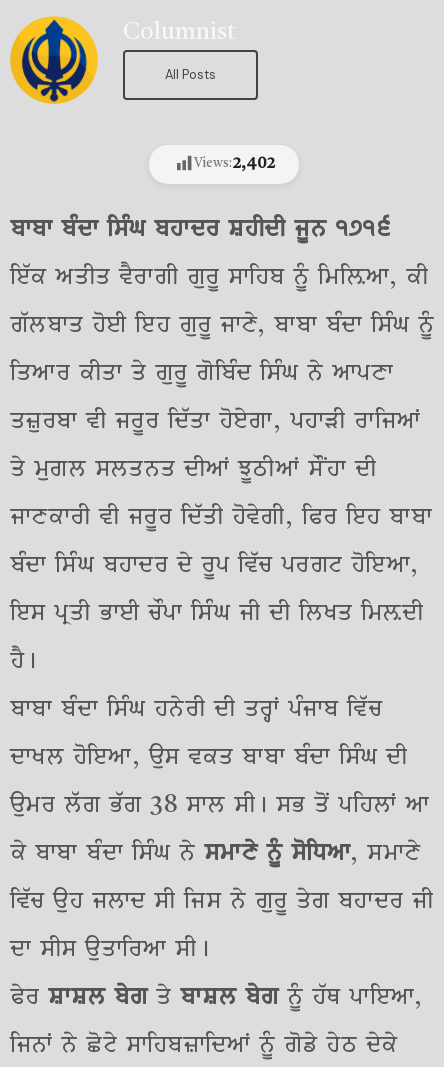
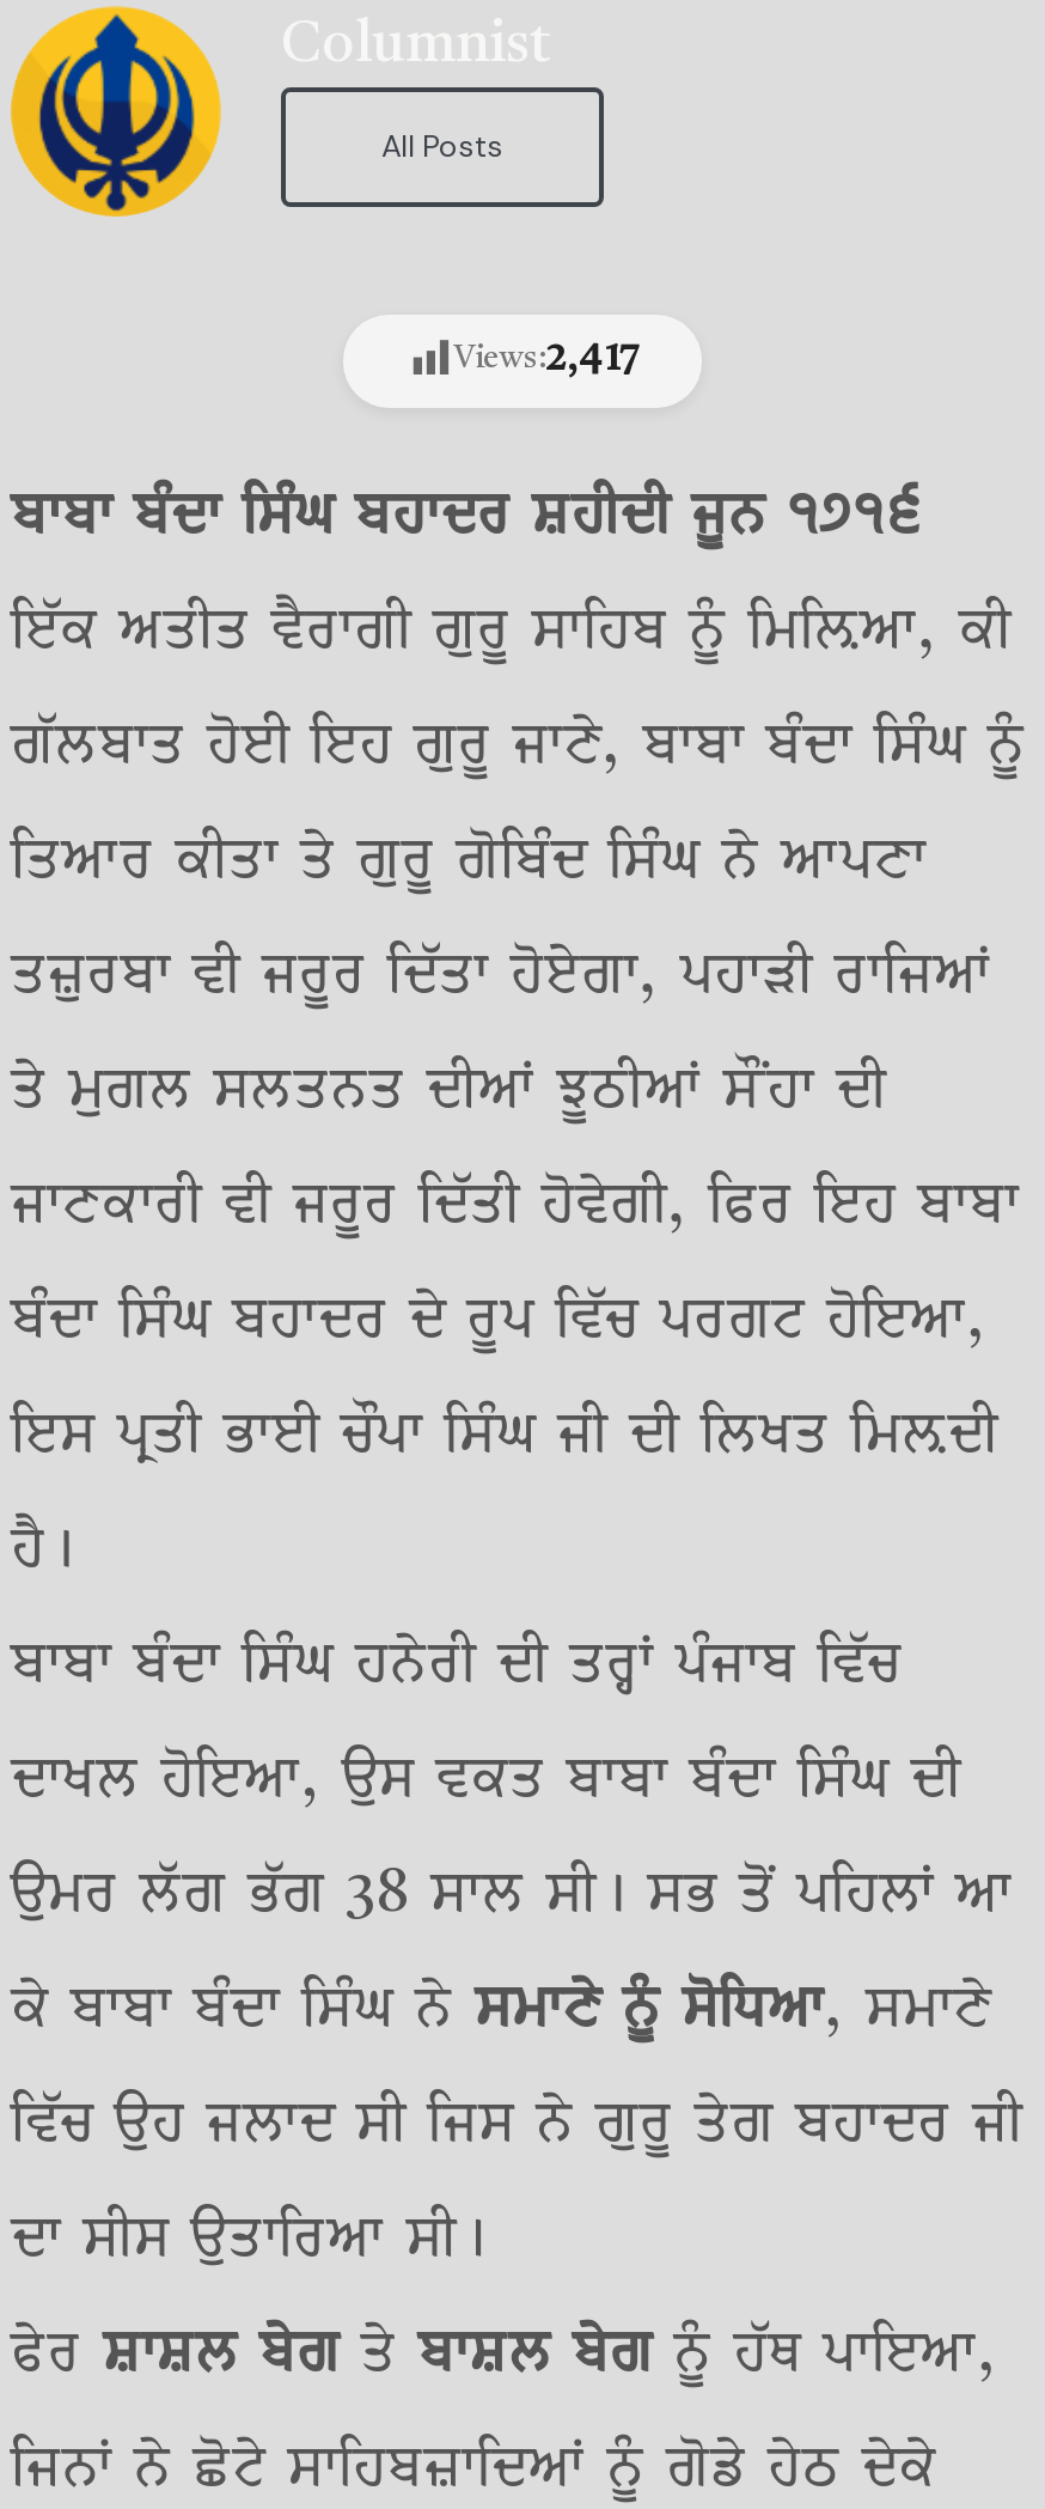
- Views:2,402
+ Views:2,417
